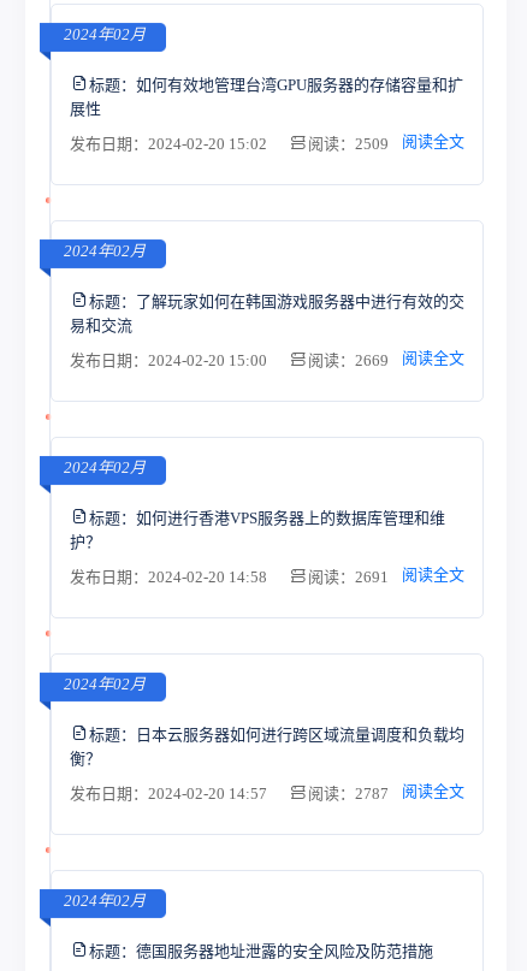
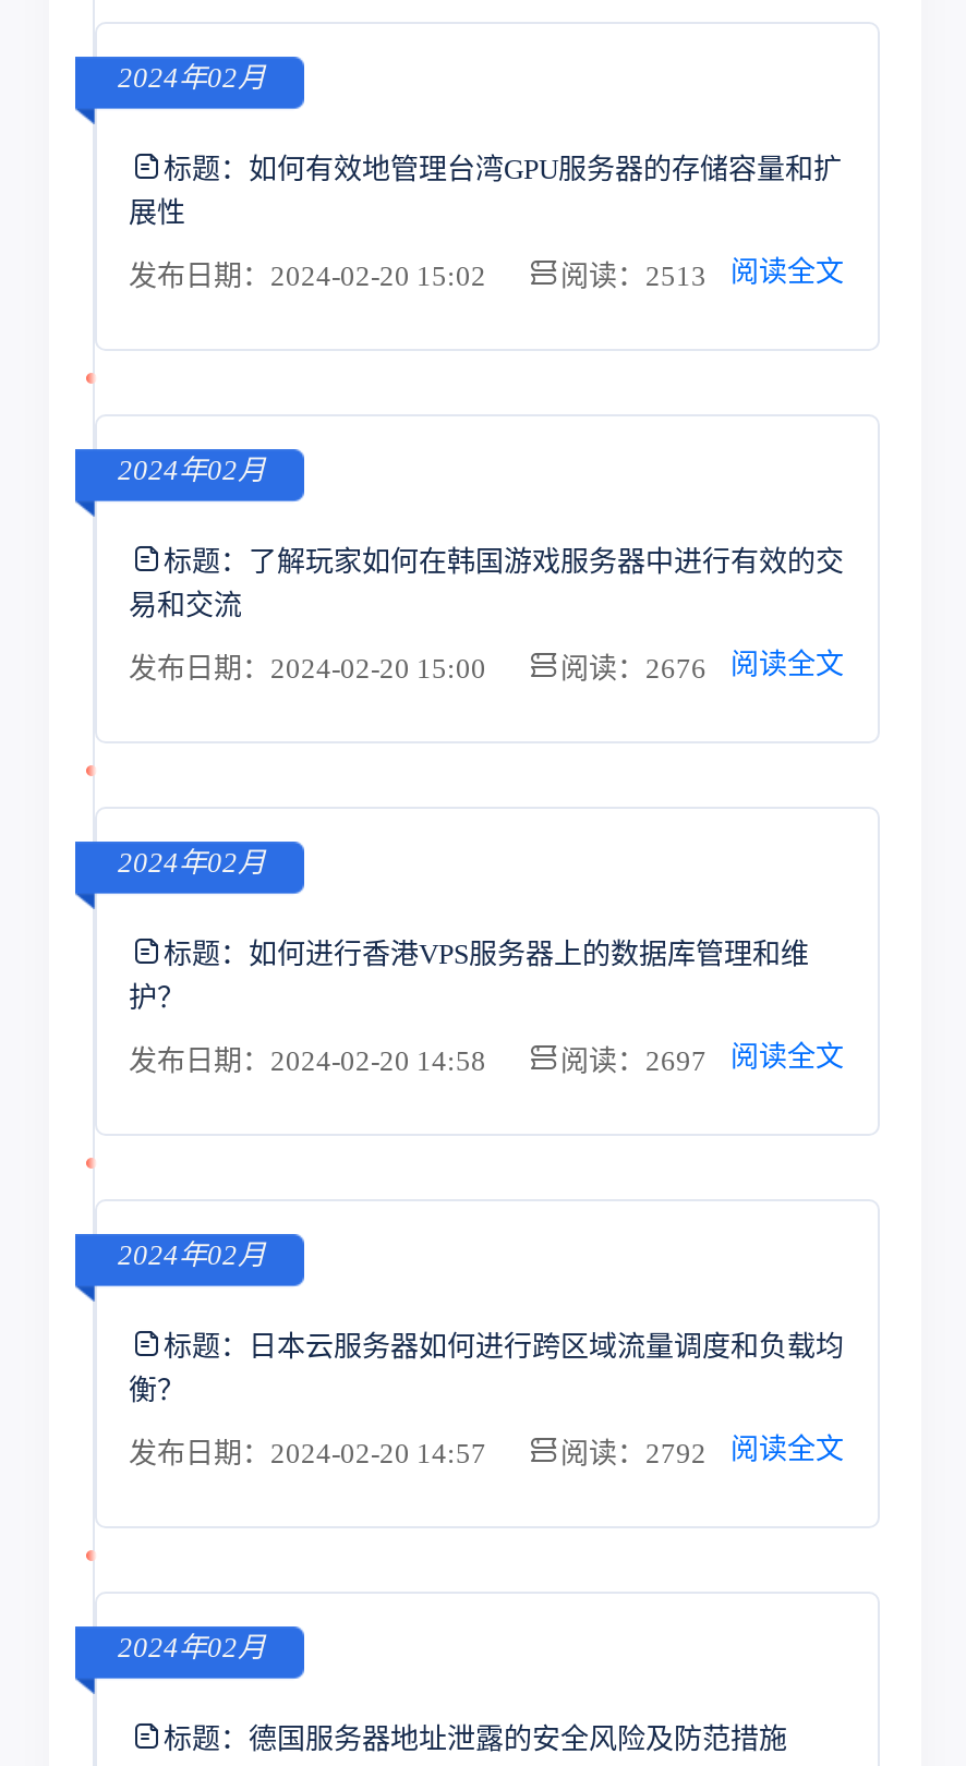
- 阅读：2509 阅读全文
+ 阅读：2513 阅读全文

- 阅读：2669 阅读全文
+ 阅读：2676 阅读全文

- 阅读：2691 阅读全文
+ 阅读：2697 阅读全文

- 阅读：2787 阅读全文
+ 阅读：2792 阅读全文
